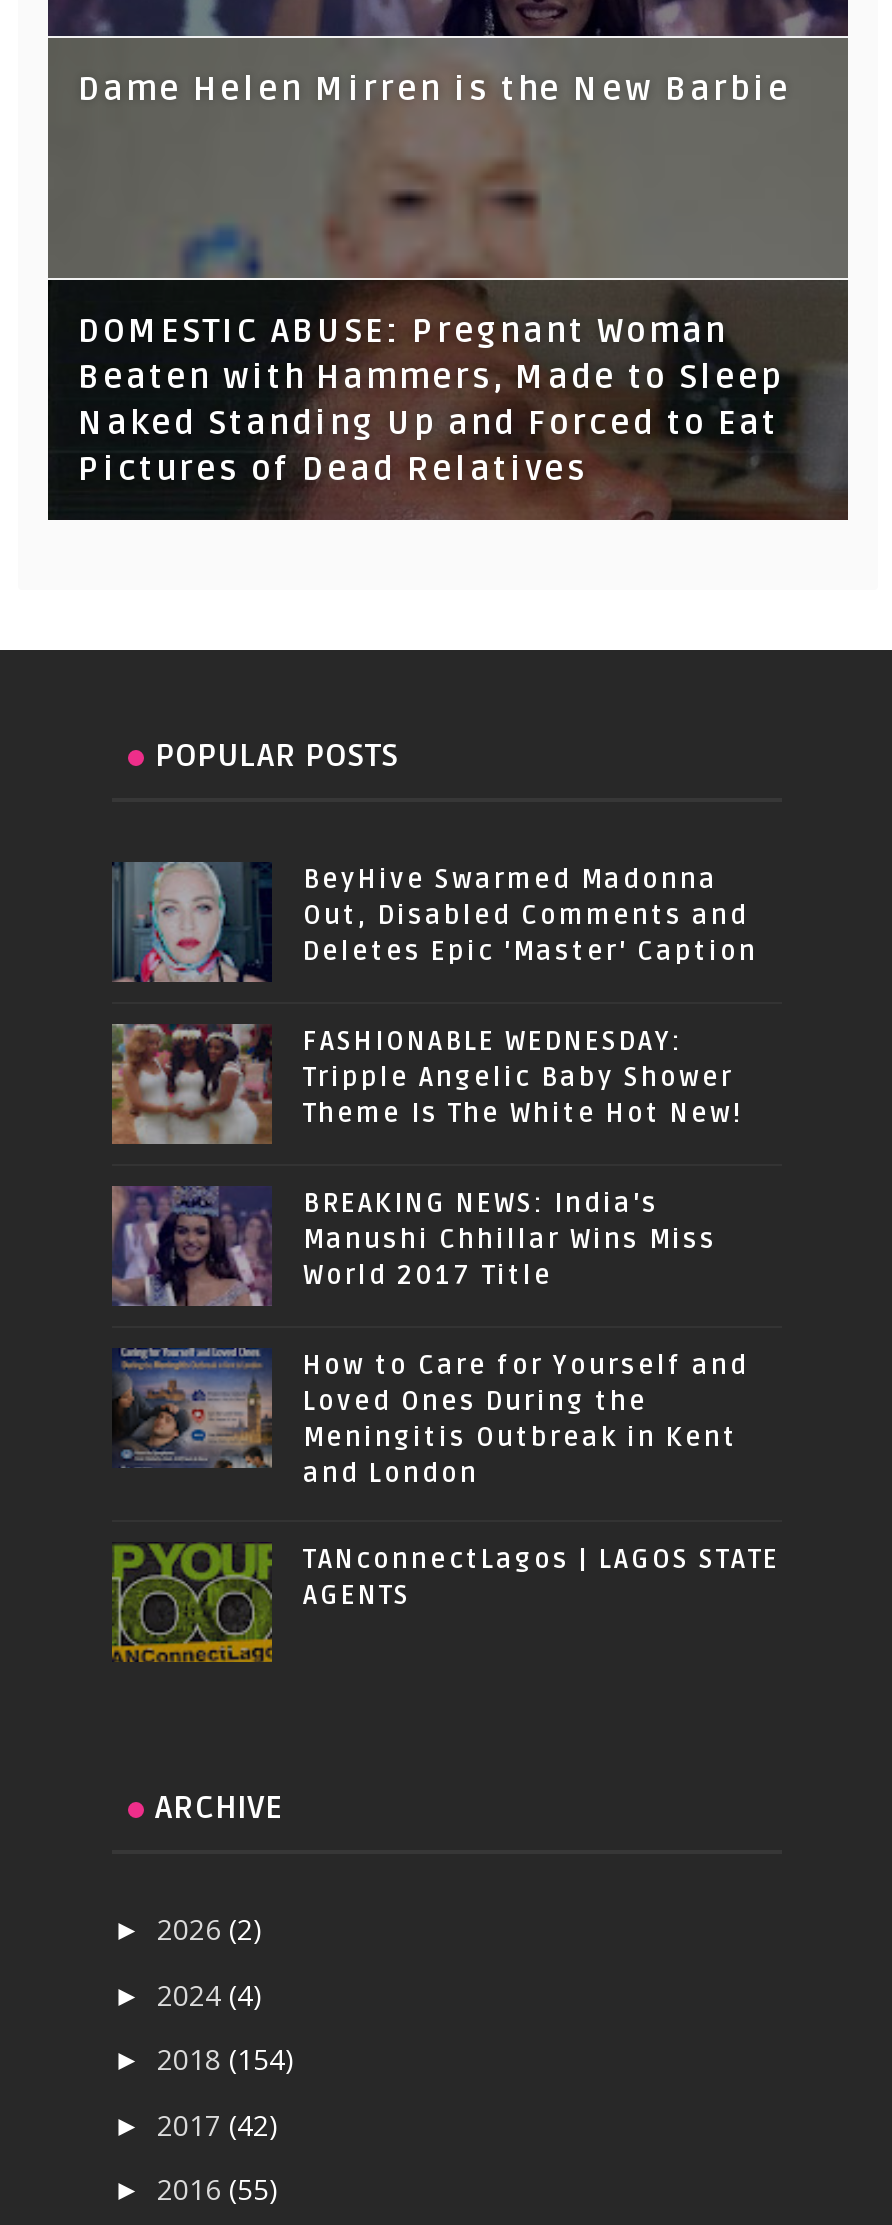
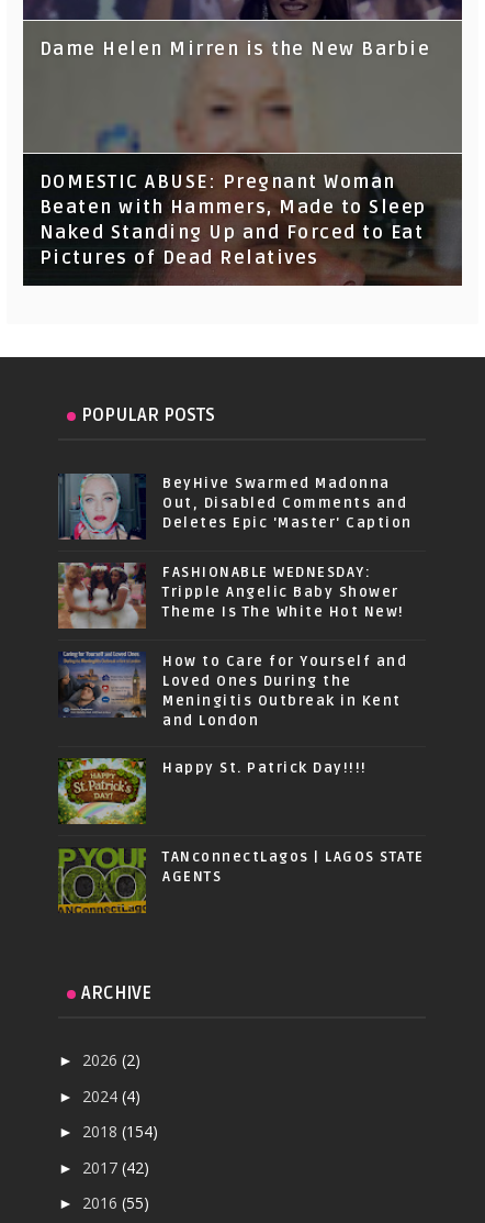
- [image]
- BREAKING NEWS: India's
- Manushi Chhillar Wins Miss
- World 2017 Title

moved up: [image] | How to Care for Yourself and | Loved Ones During the | Meningitis Outbreak in Kent | and London

+ [image]
+ Happy St. Patrick Day!!!!
